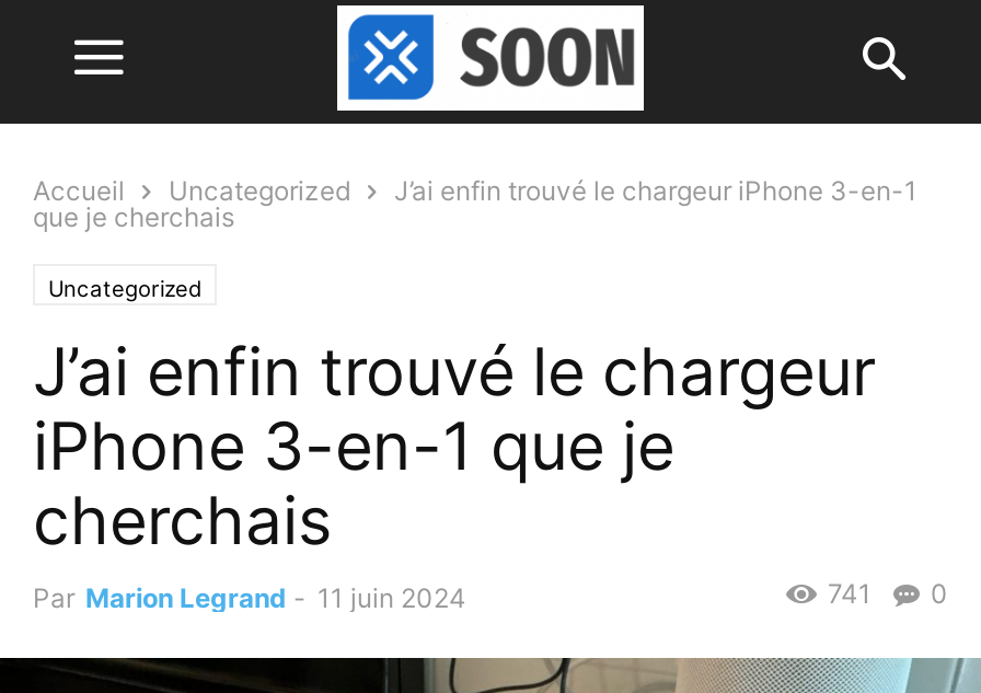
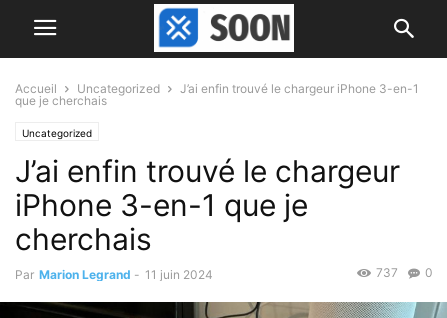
- 741 0
+ 737 0
